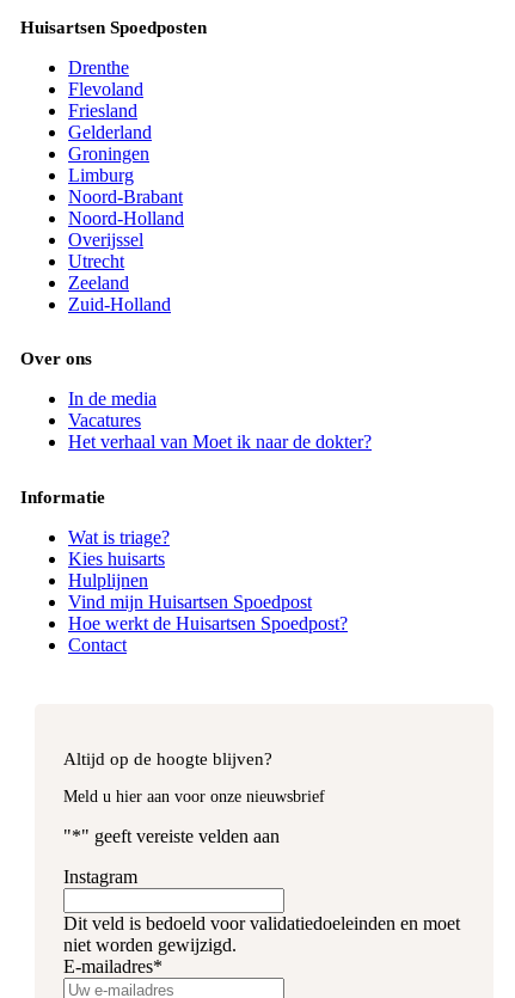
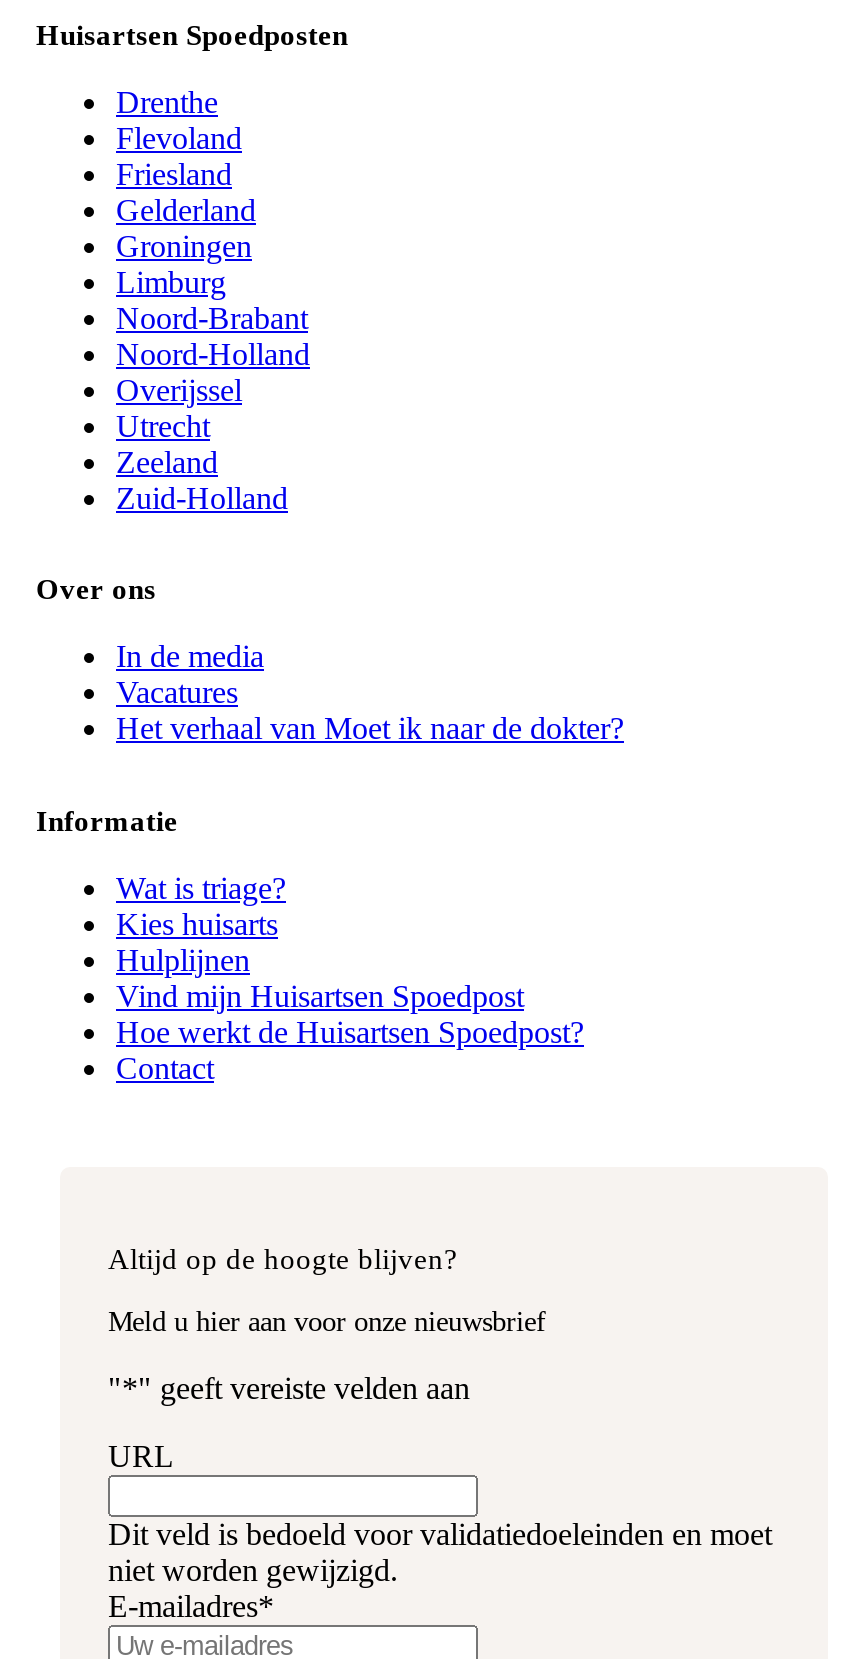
- Instagram
+ URL
